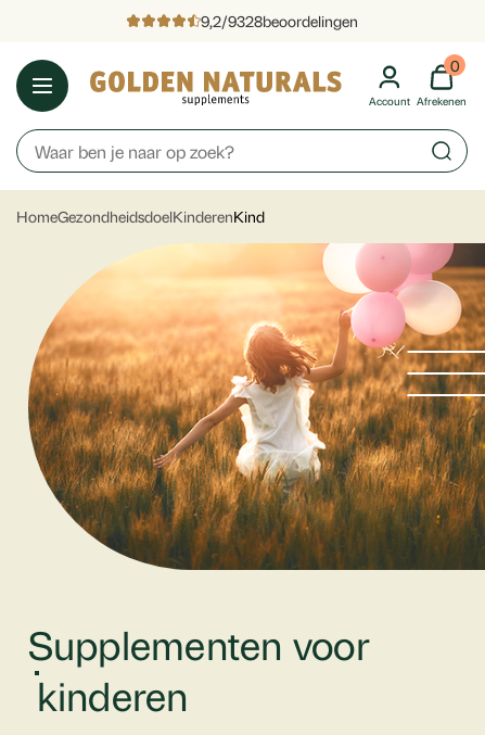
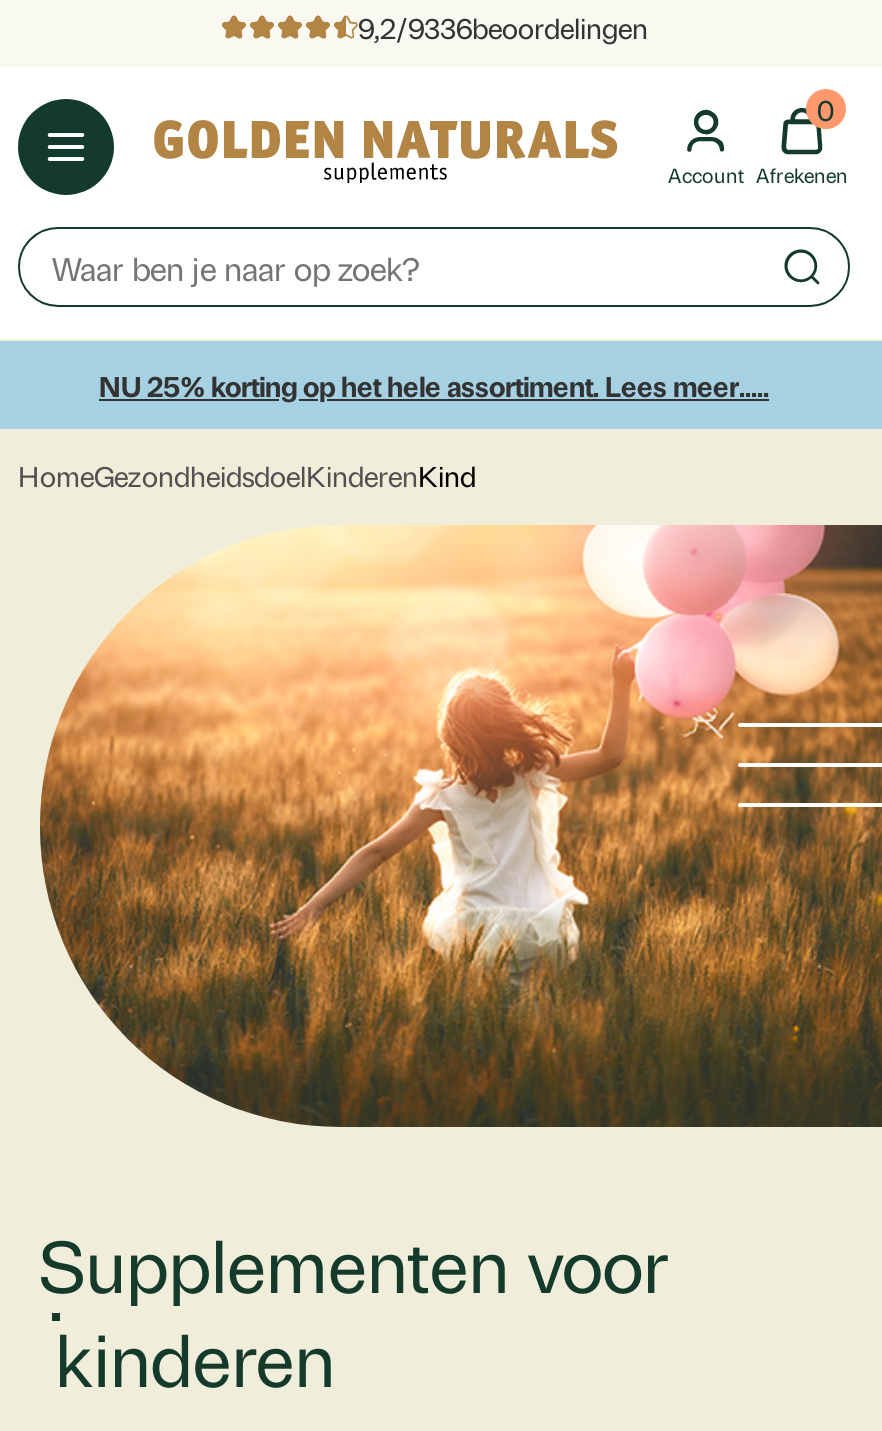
- 9,2/9328beoordelingen
+ 9,2/9336beoordelingen

+ NU 25% korting op het hele assortiment. Lees meer.....
